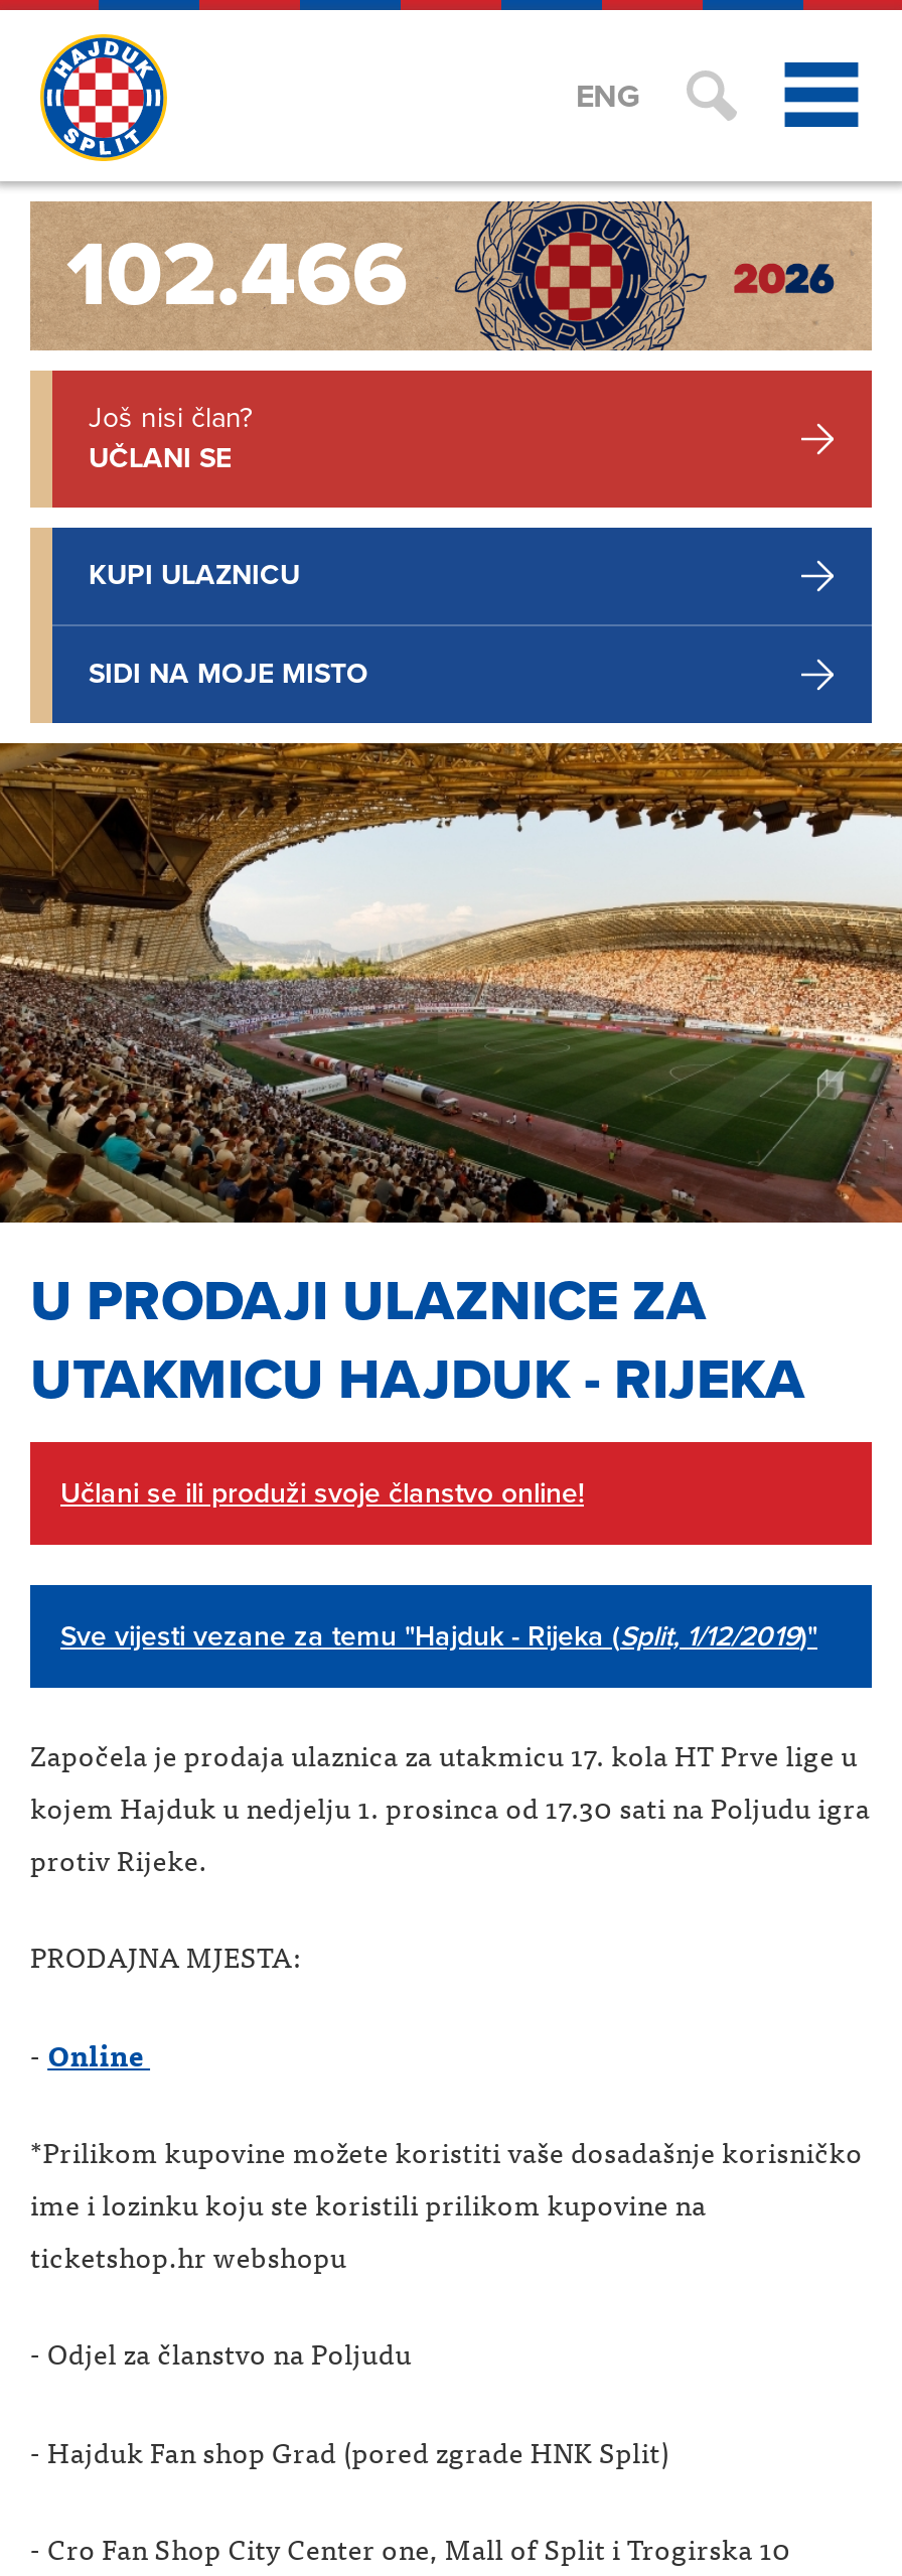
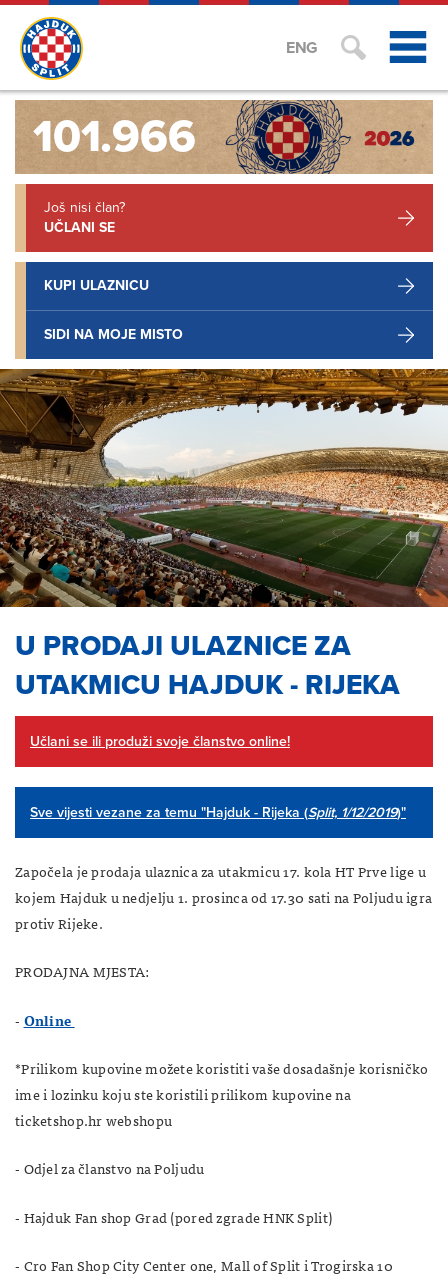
- 102.466
+ 101.966
